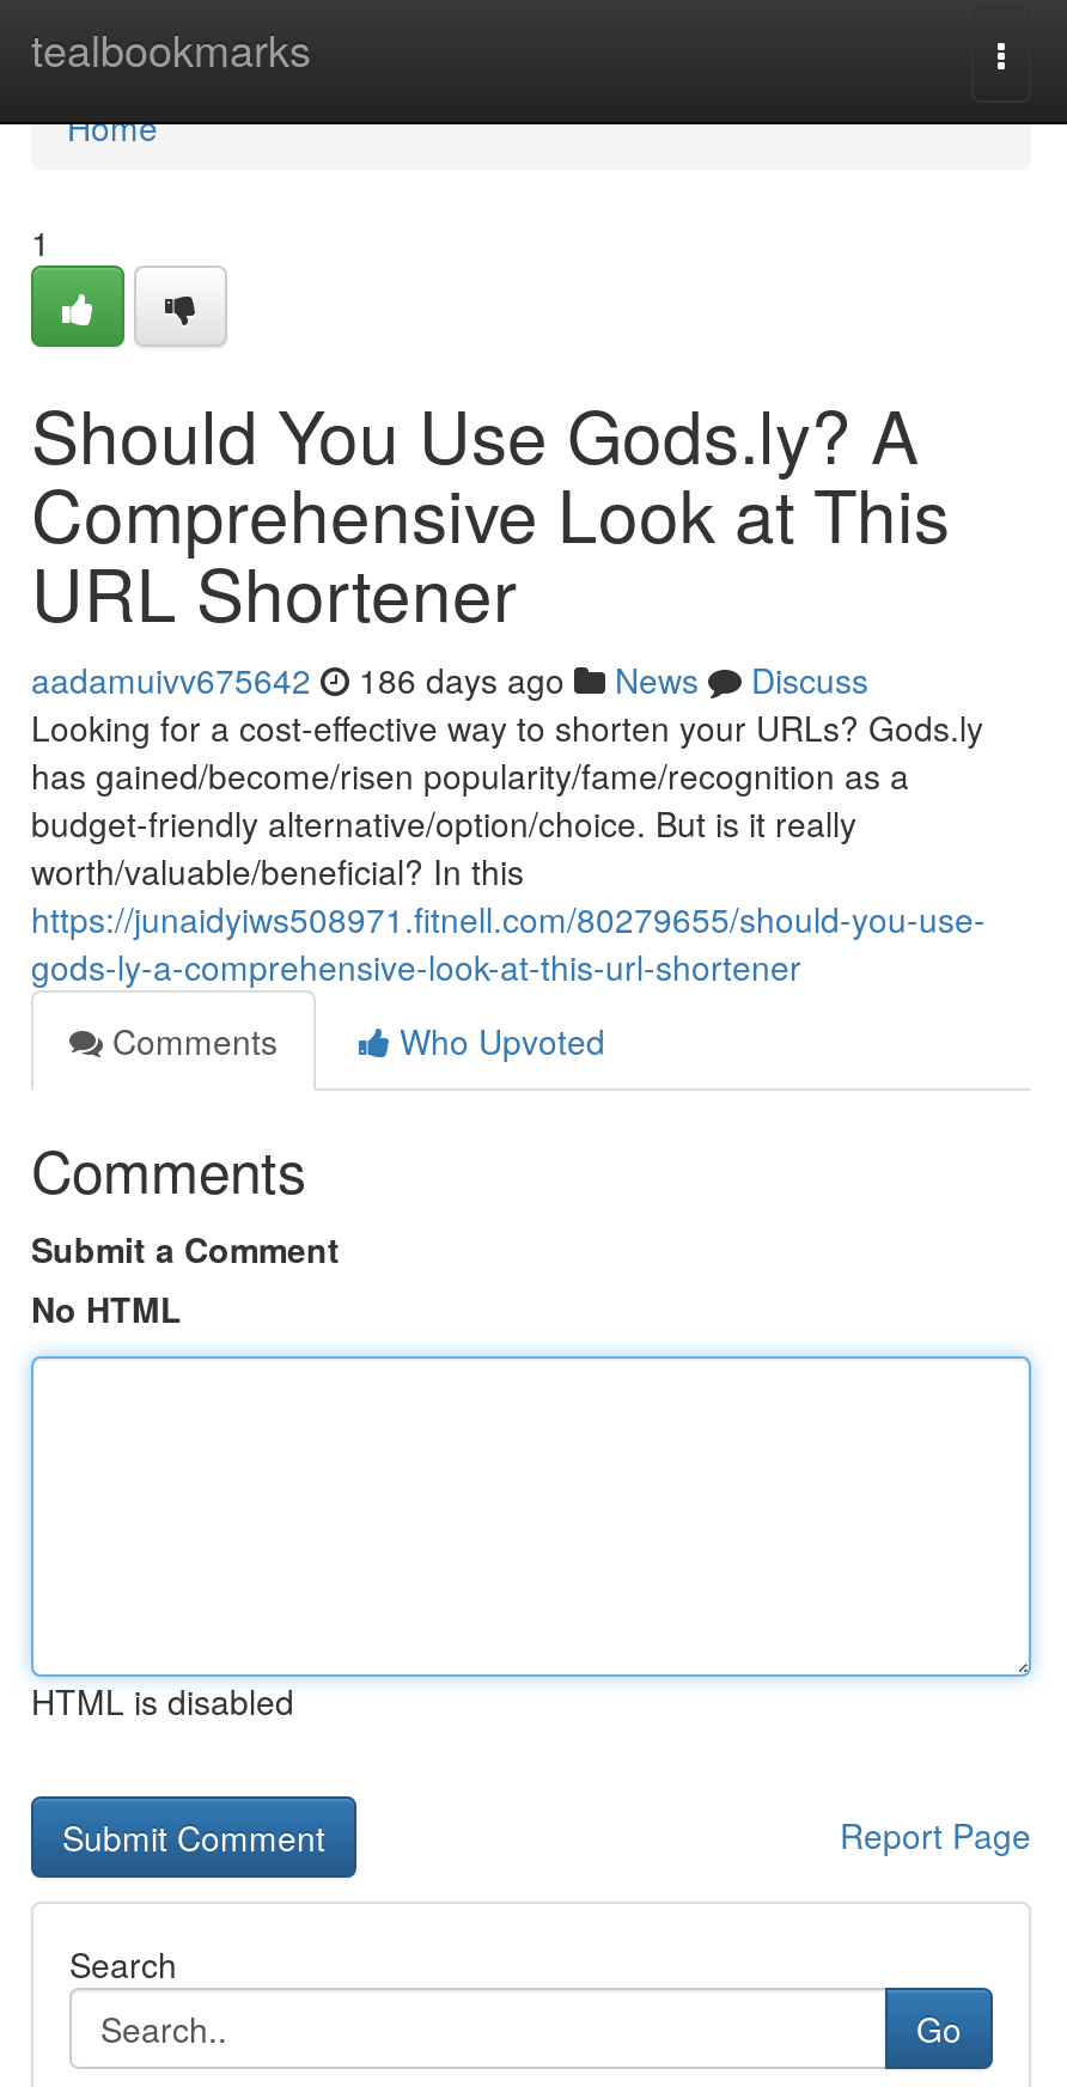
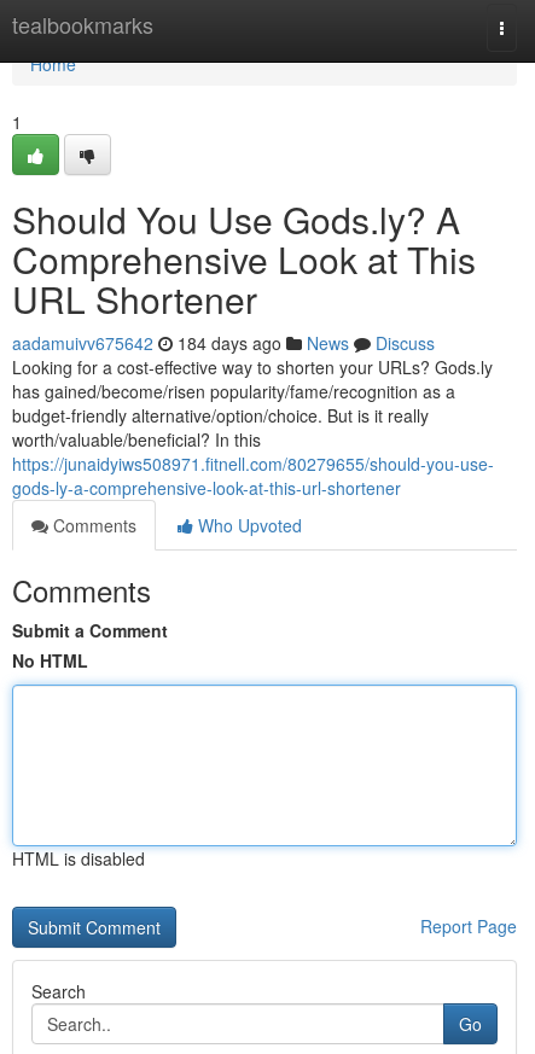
- aadamuivv675642 186 days ago News Discuss
+ aadamuivv675642 184 days ago News Discuss
